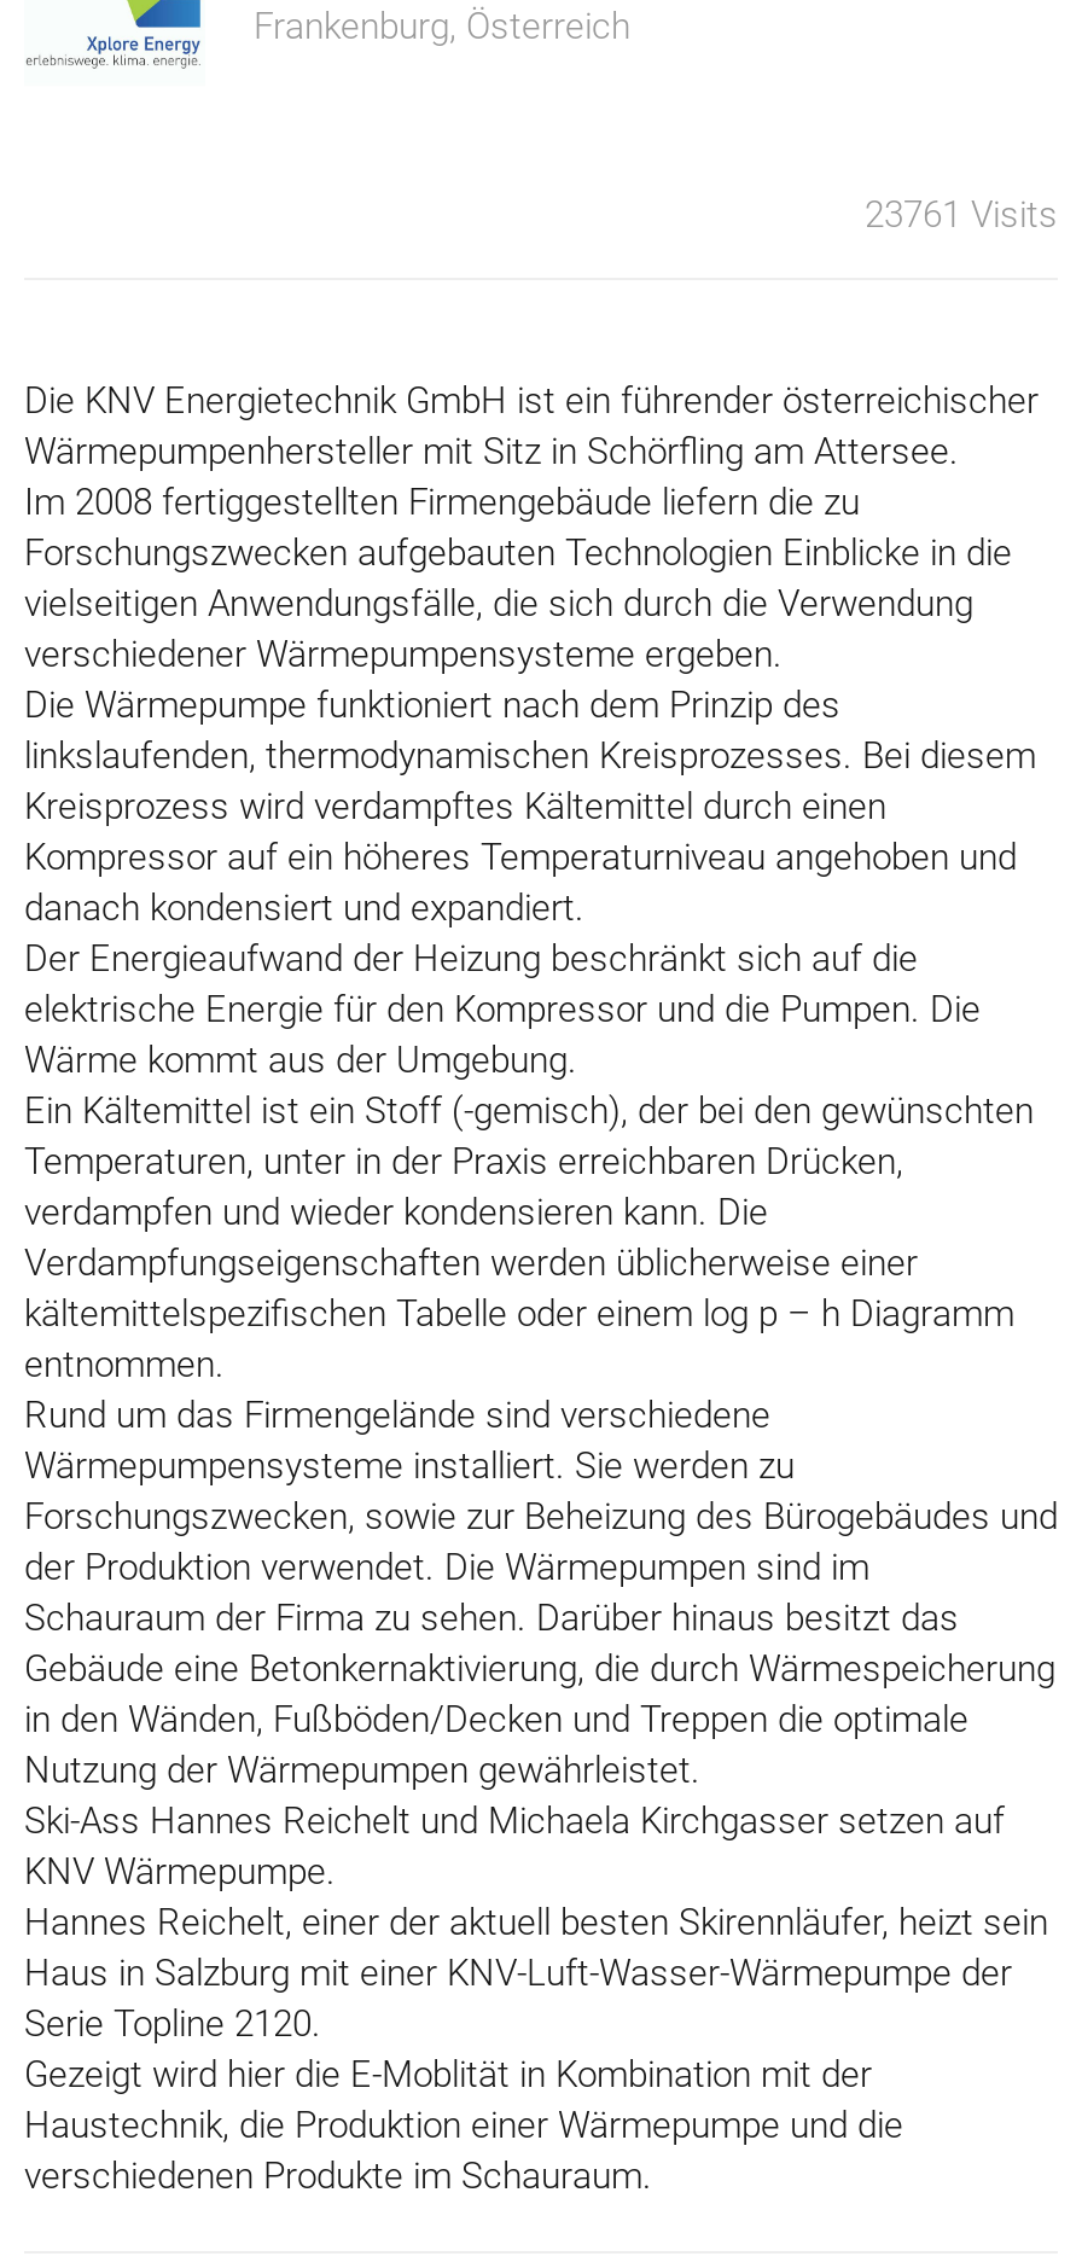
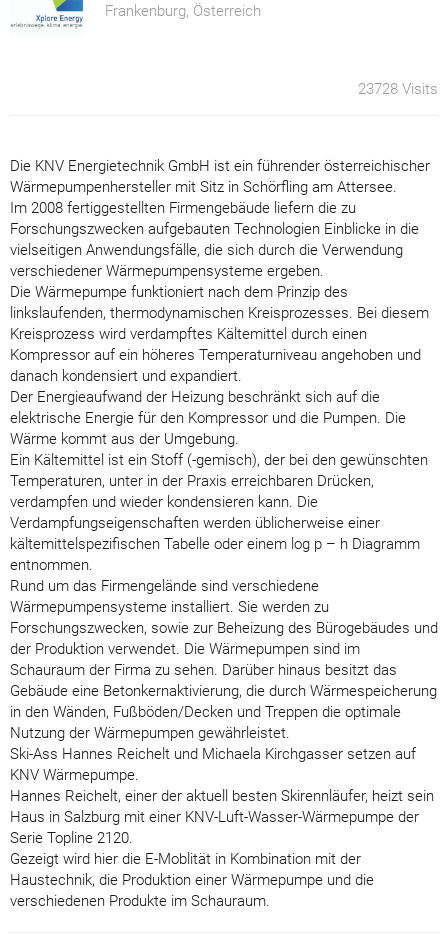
- 23761 Visits
+ 23728 Visits
